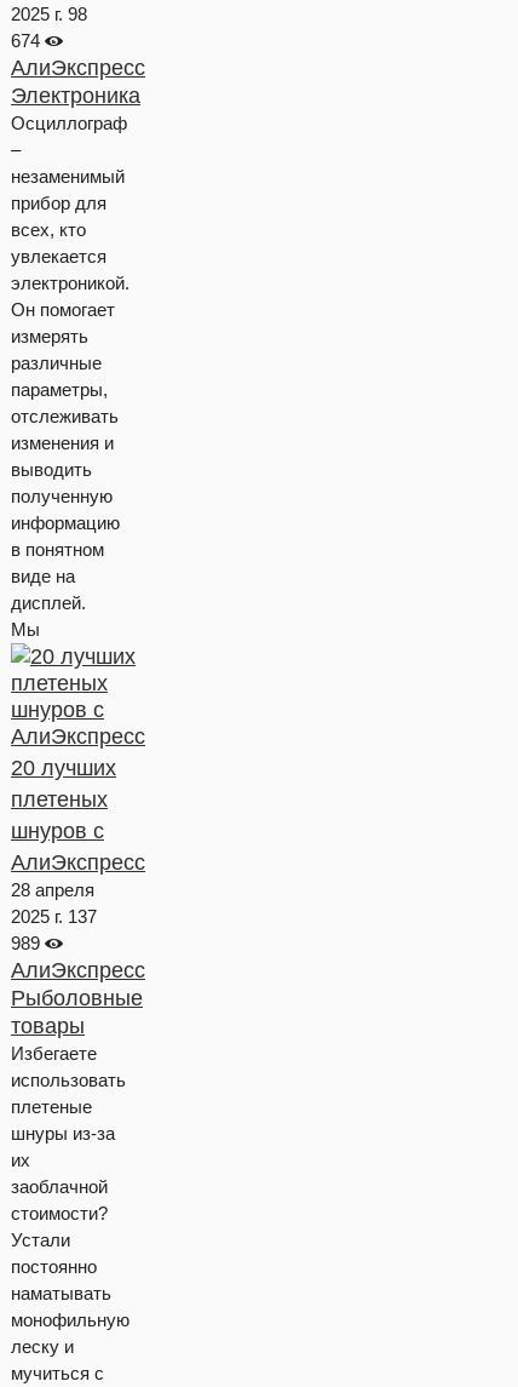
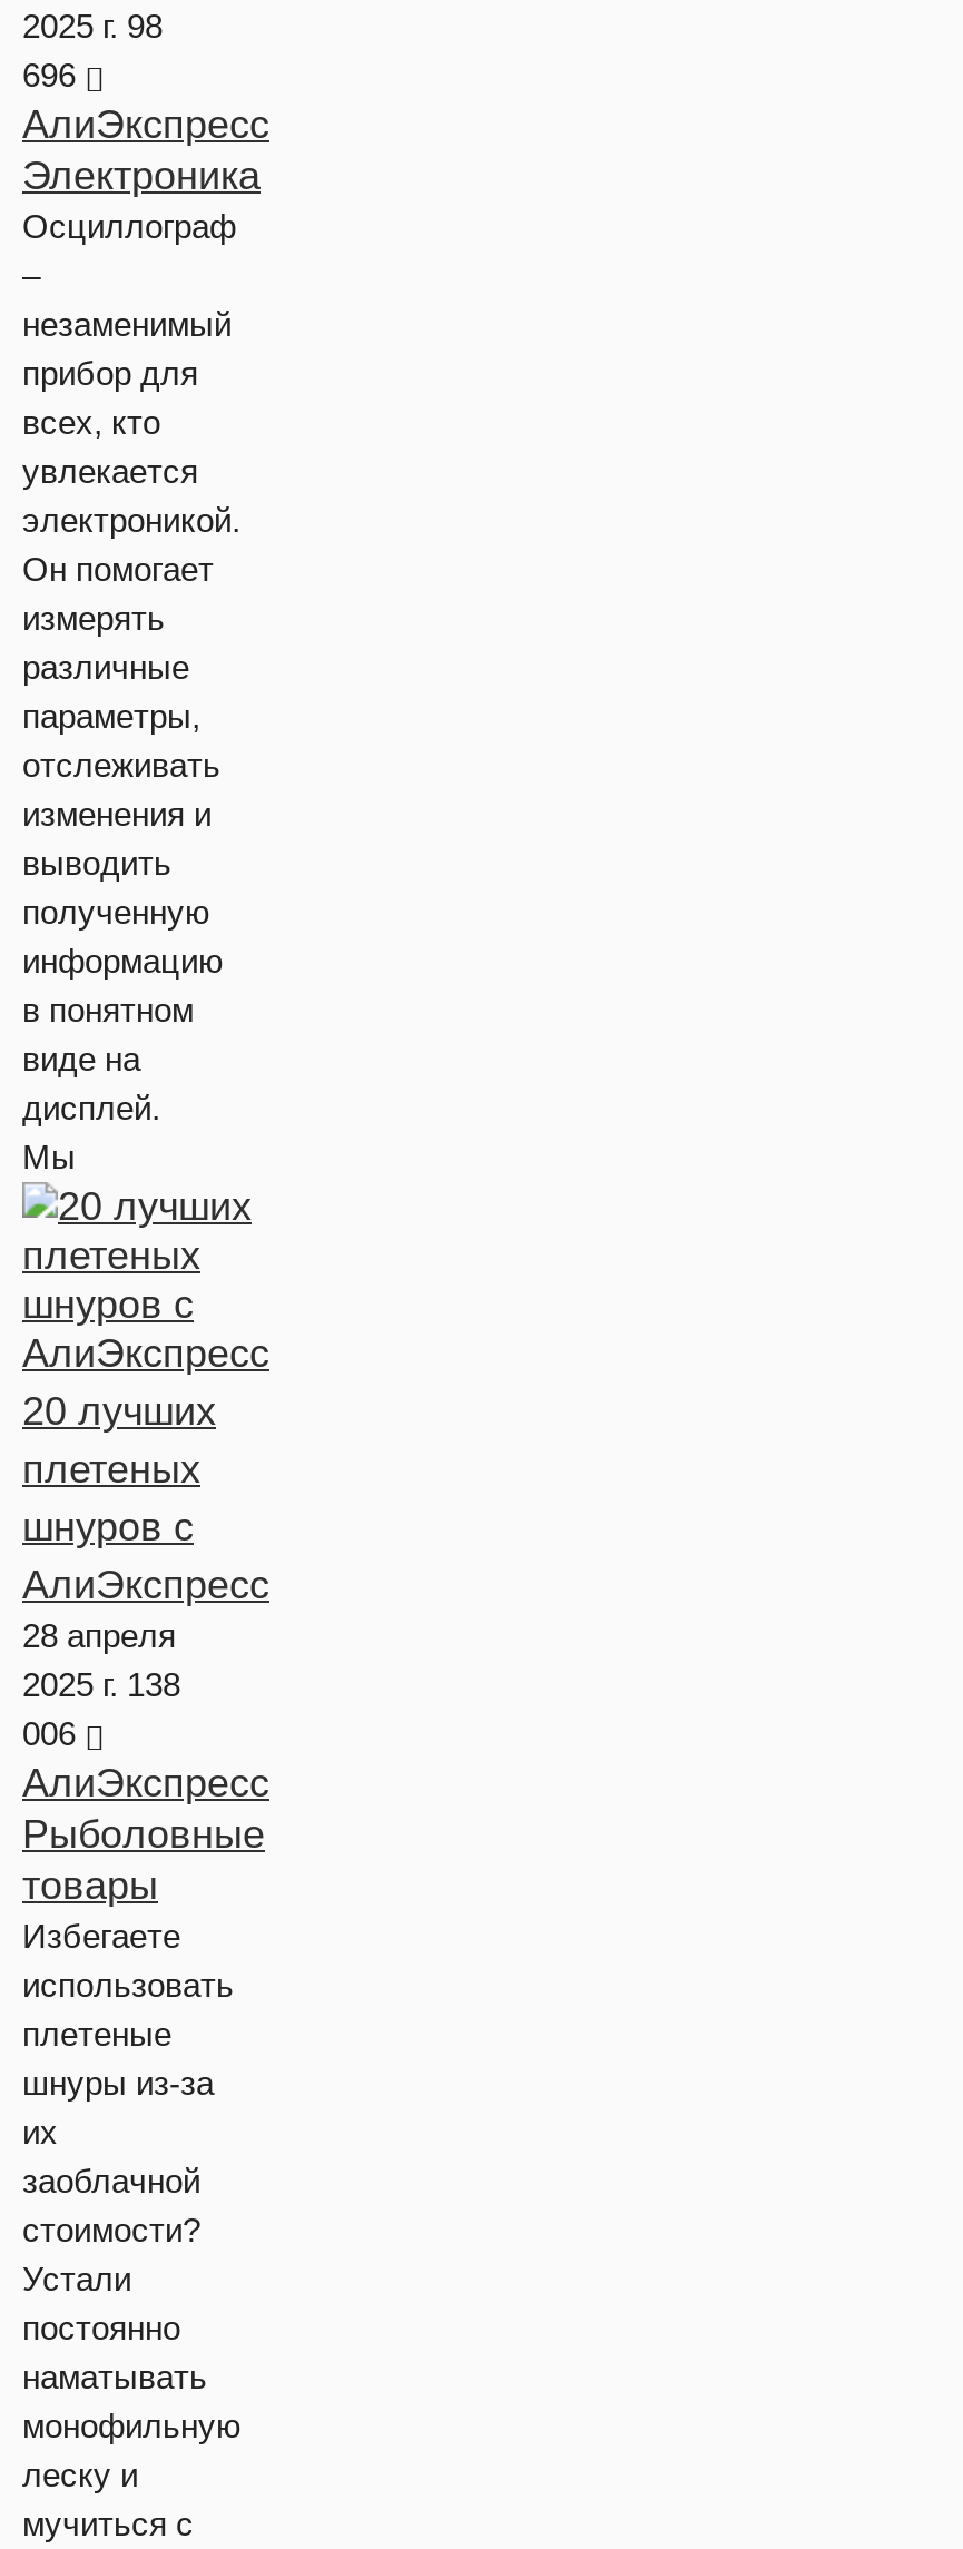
- 674
+ 696

- 2025 г. 137
+ 2025 г. 138

- 989
+ 006
